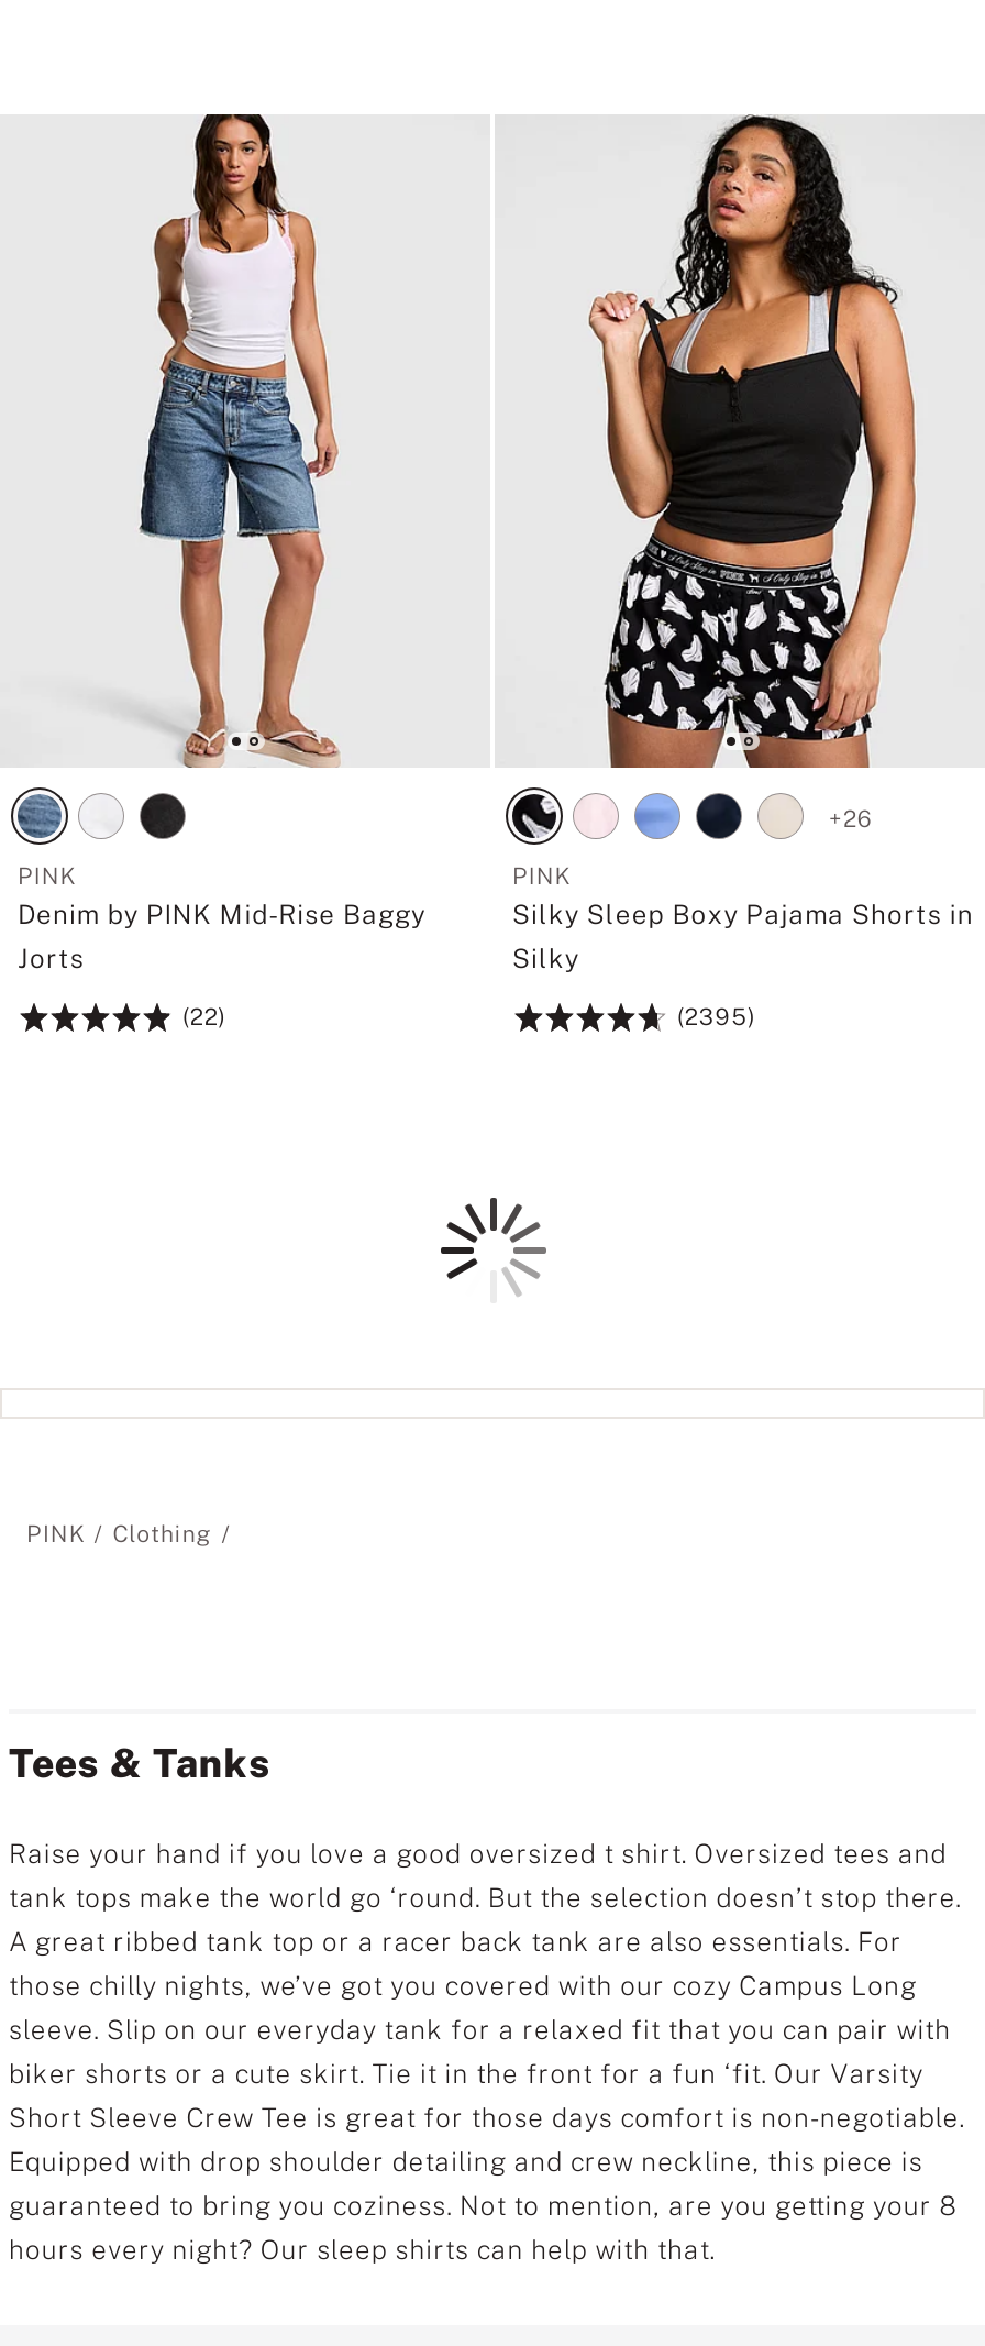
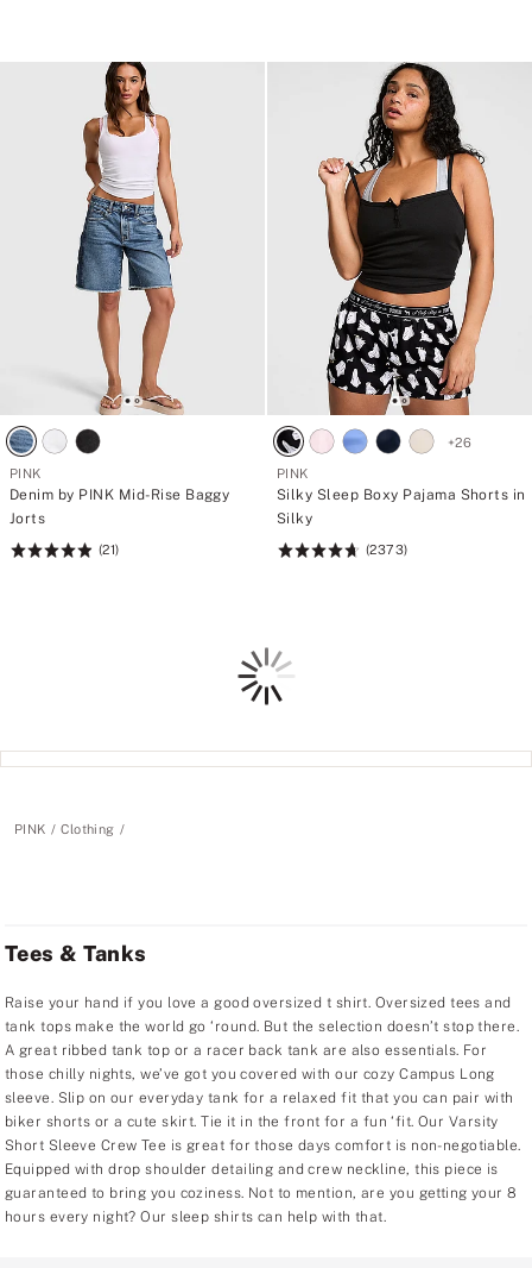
- (22)
+ (21)

- (2395)
+ (2373)

- [image]
+ [image]
